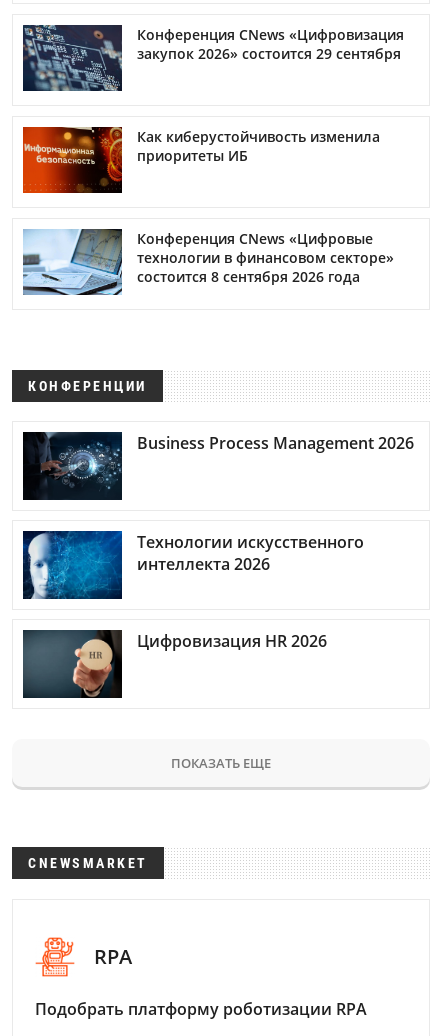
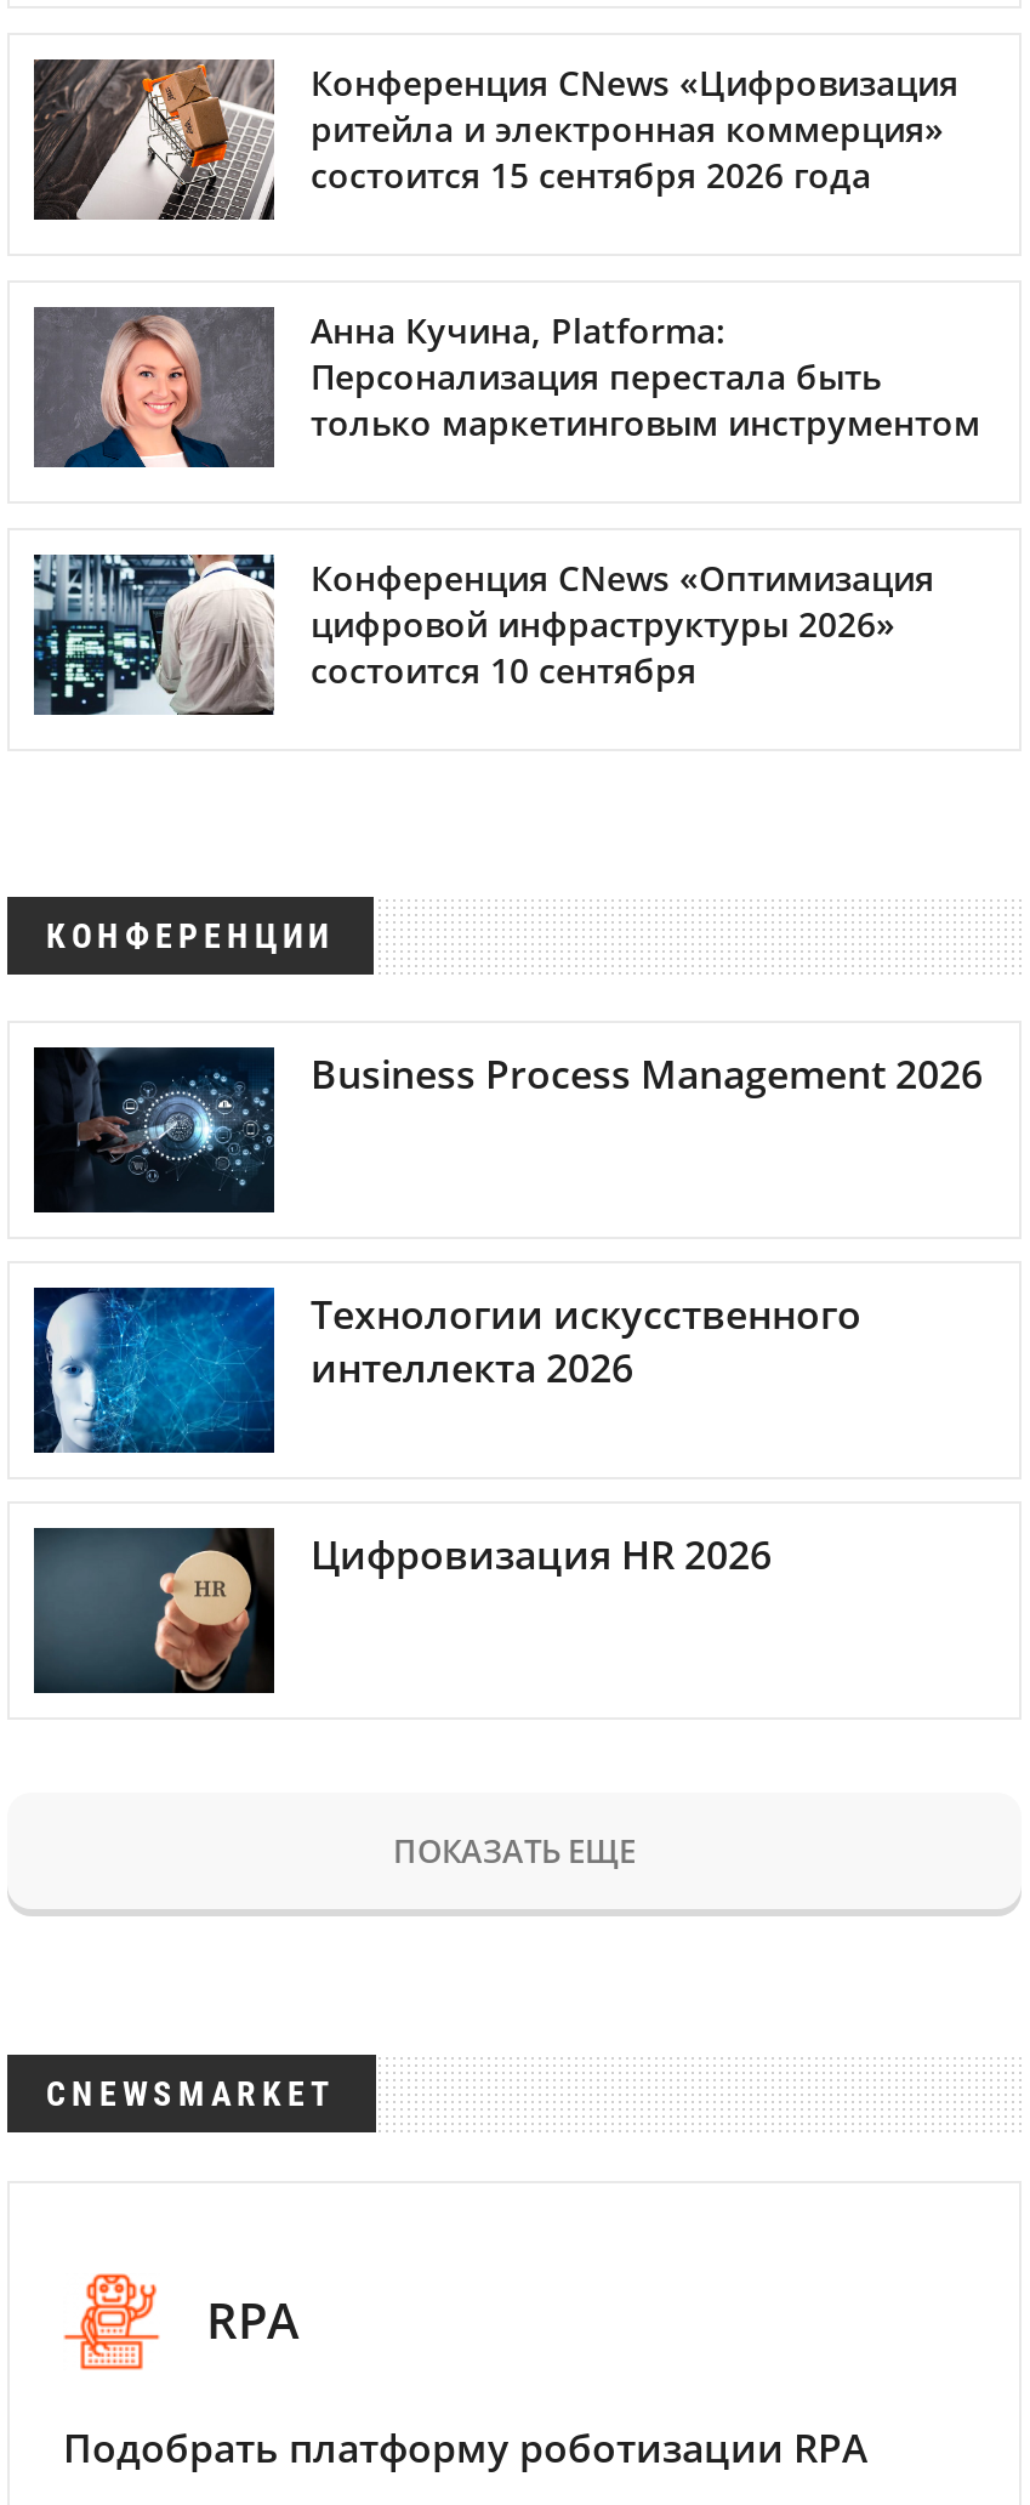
- [image]
- закупок 2026» состоится 29 сентября
+ [image]
+ ритейла и электронная коммерция»
+ состоится 15 сентября 2026 года

- [image]
- Как киберустойчивость изменила
- приоритеты ИБ
+ [image]
+ Анна Кучина, Platforma:
+ Персонализация перестала быть
+ только маркетинговым инструментом

- [image]
- Конференция CNews «Цифровые
- технологии в финансовом секторе»
- состоится 8 сентября 2026 года
+ [image]
+ Конференция CNews «Оптимизация
+ цифровой инфраструктуры 2026»
+ состоится 10 сентября
